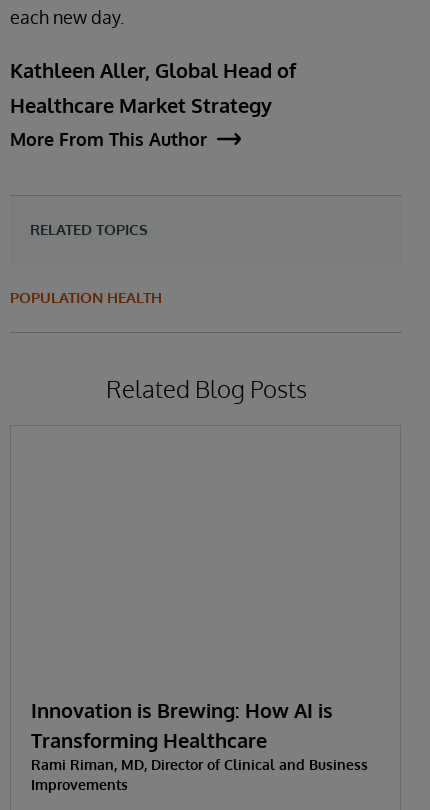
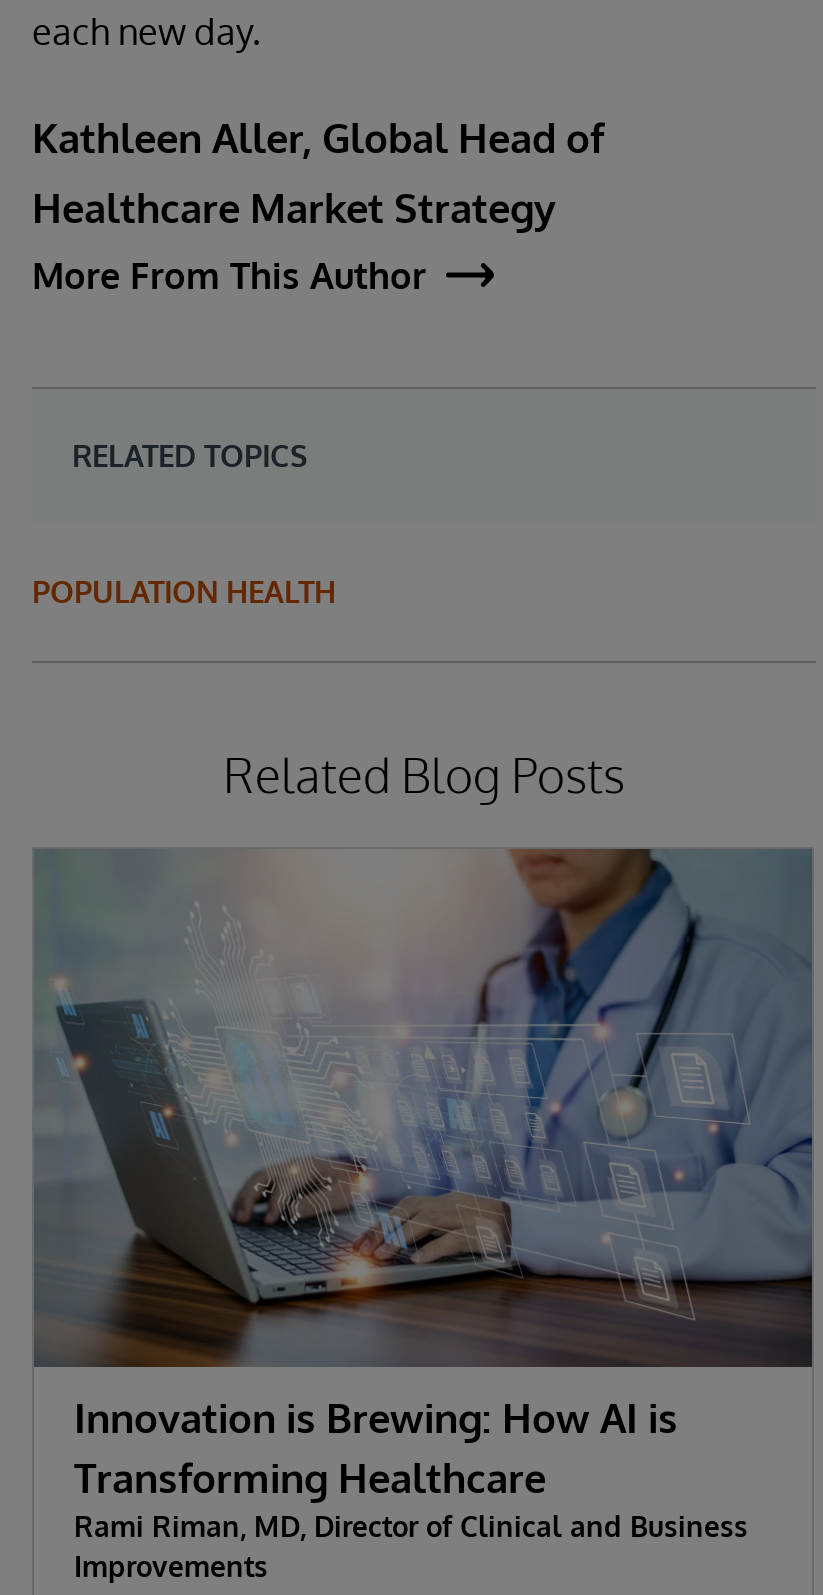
+ [image]
